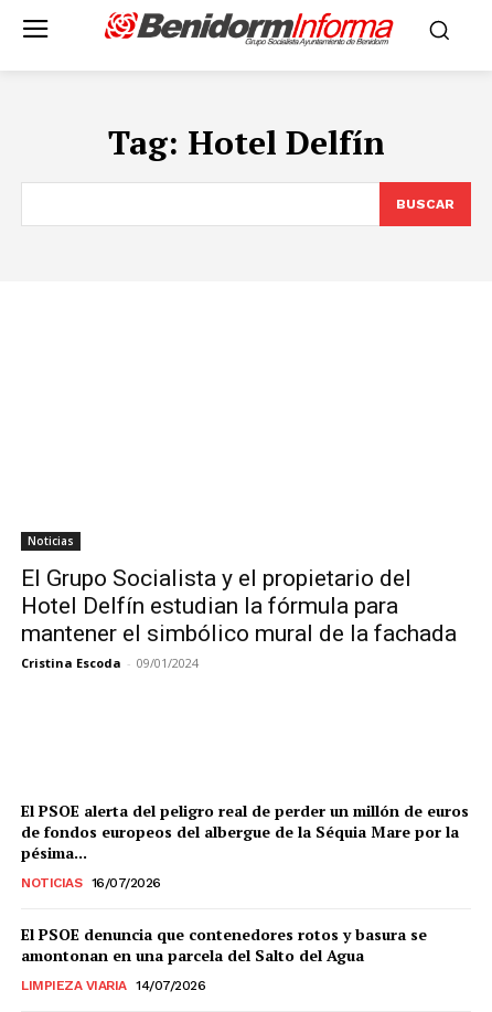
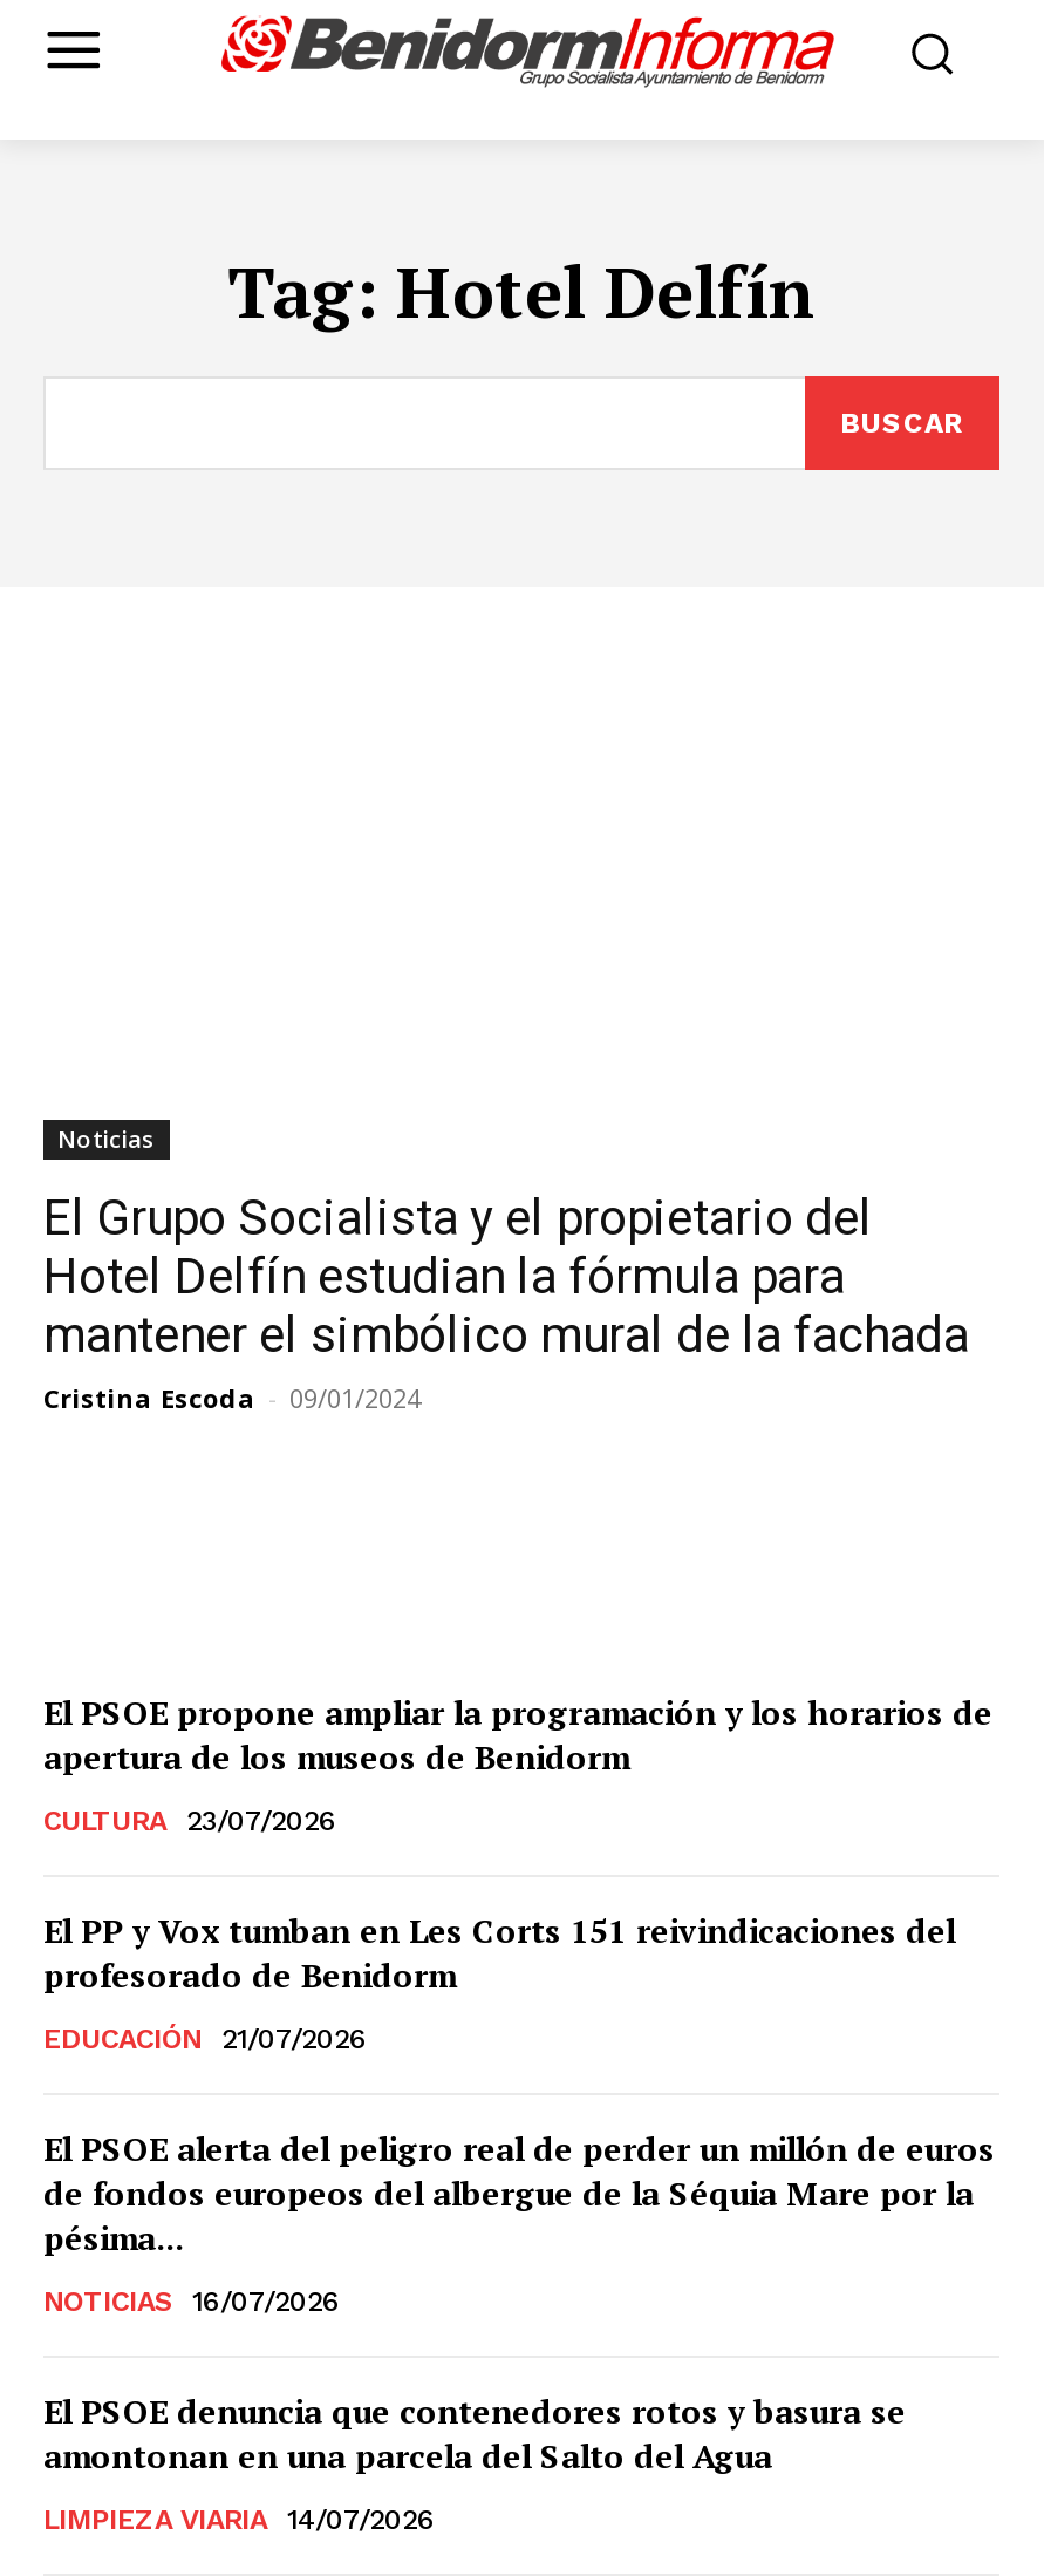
+ El PSOE propone ampliar la programación y los horarios de
+ apertura de los museos de Benidorm
+ CULTURA
+ 23/07/2026
+ El PP y Vox tumban en Les Corts 151 reivindicaciones del
+ profesorado de Benidorm
+ EDUCACIÓN
+ 21/07/2026
